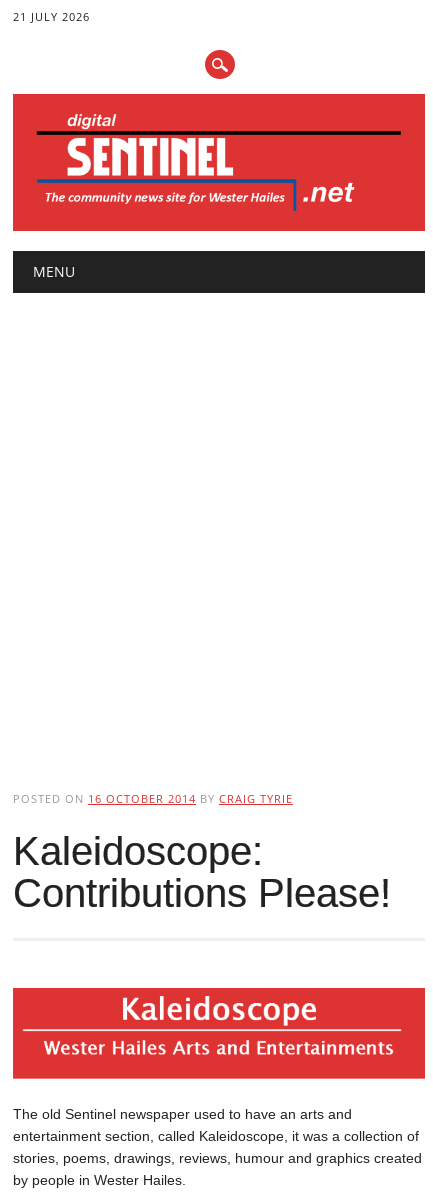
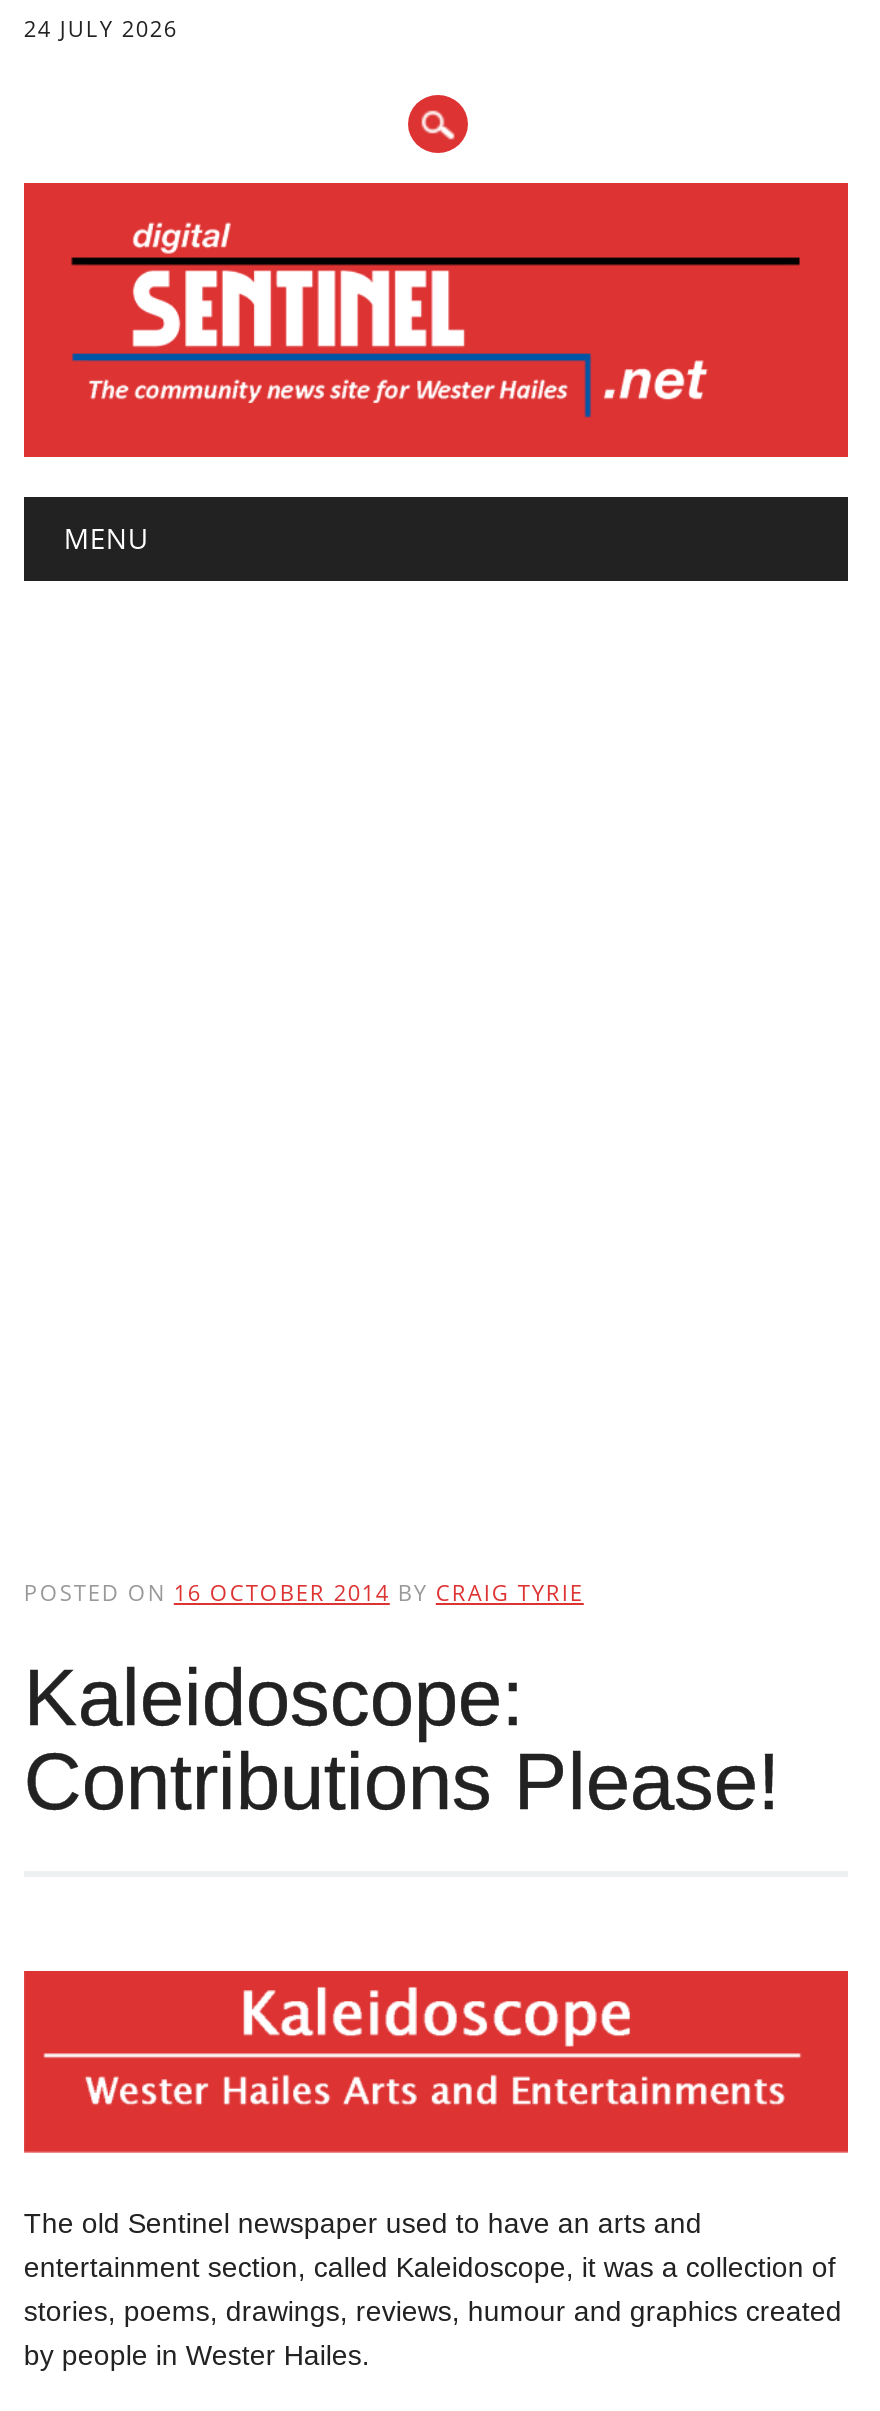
- 21 JULY 2026
+ 24 JULY 2026
